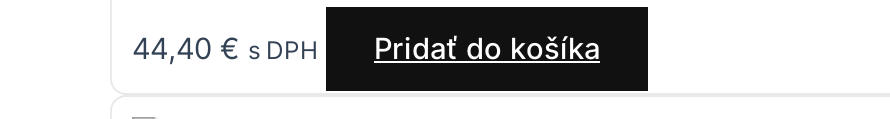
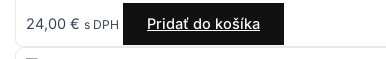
- 44,40 € s DPH Pridať do košíka
+ 24,00 € s DPH Pridať do košíka
